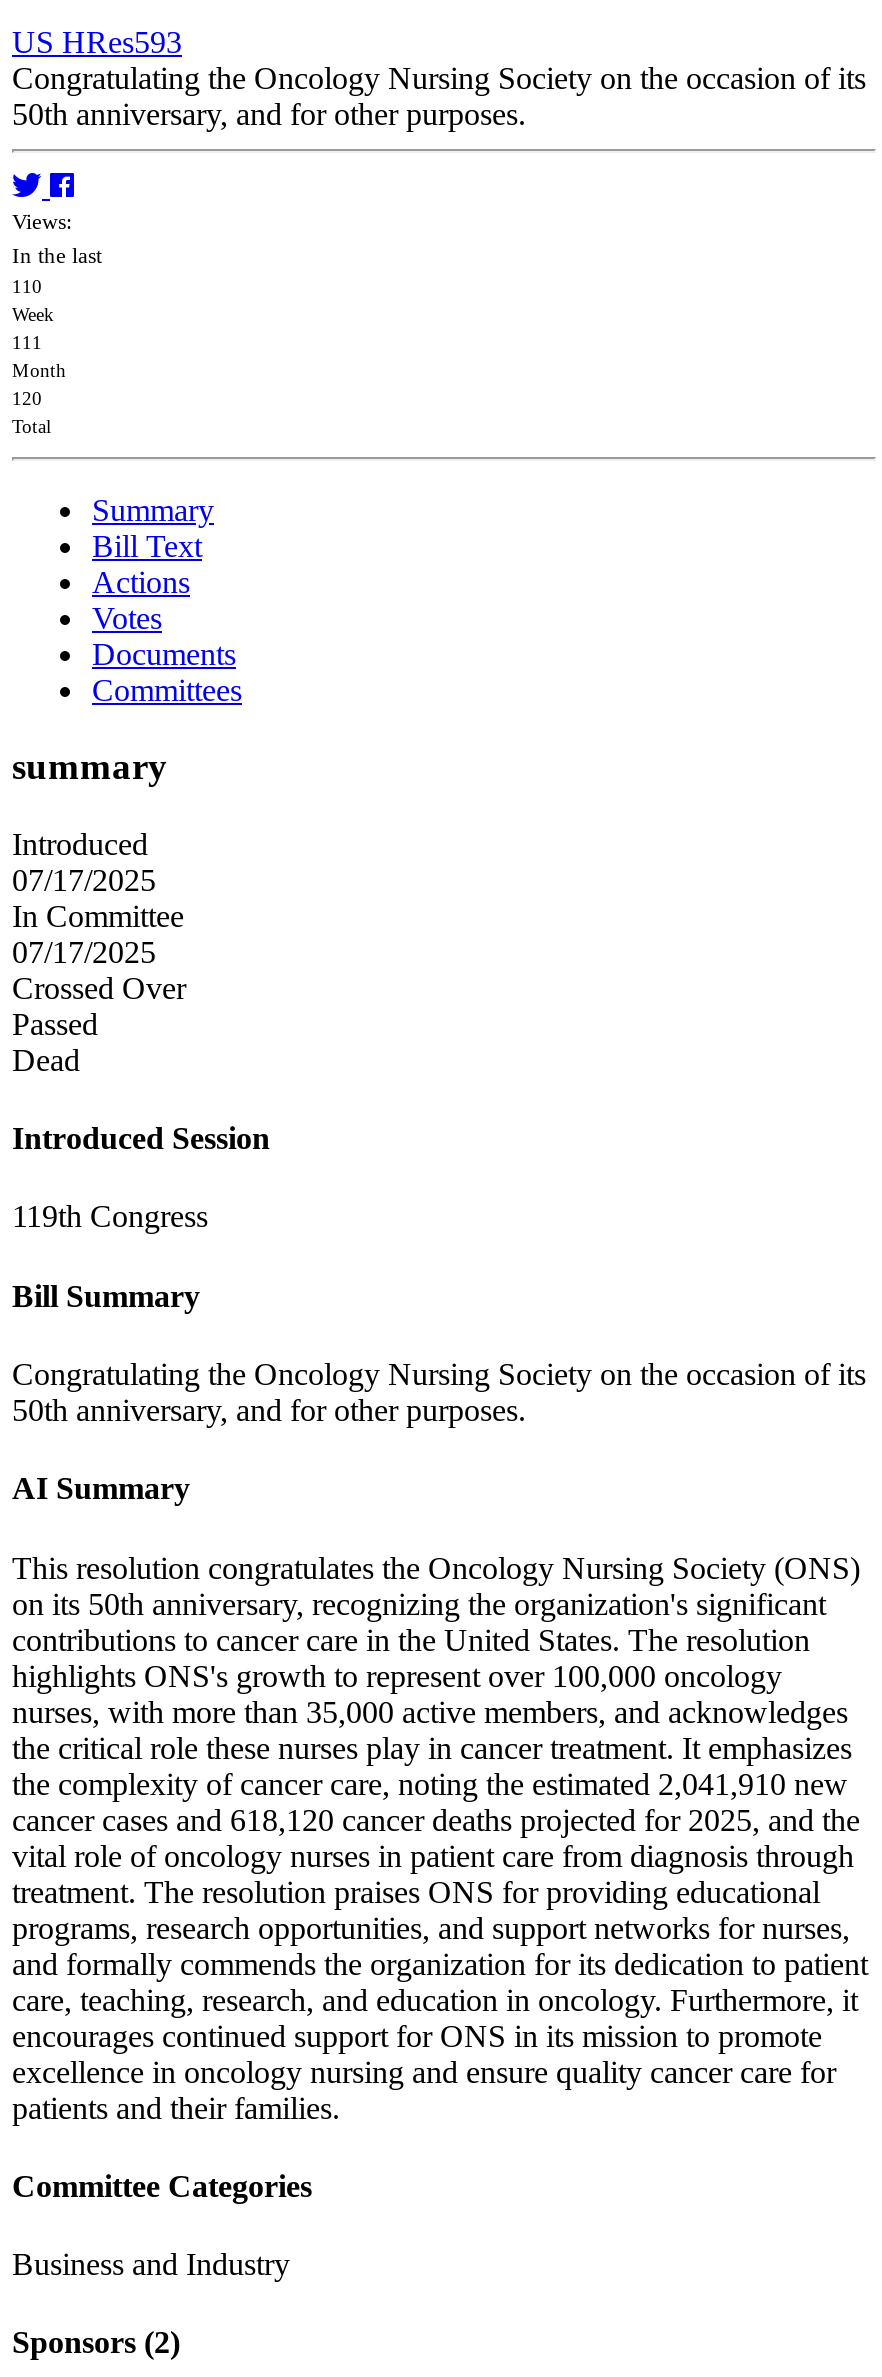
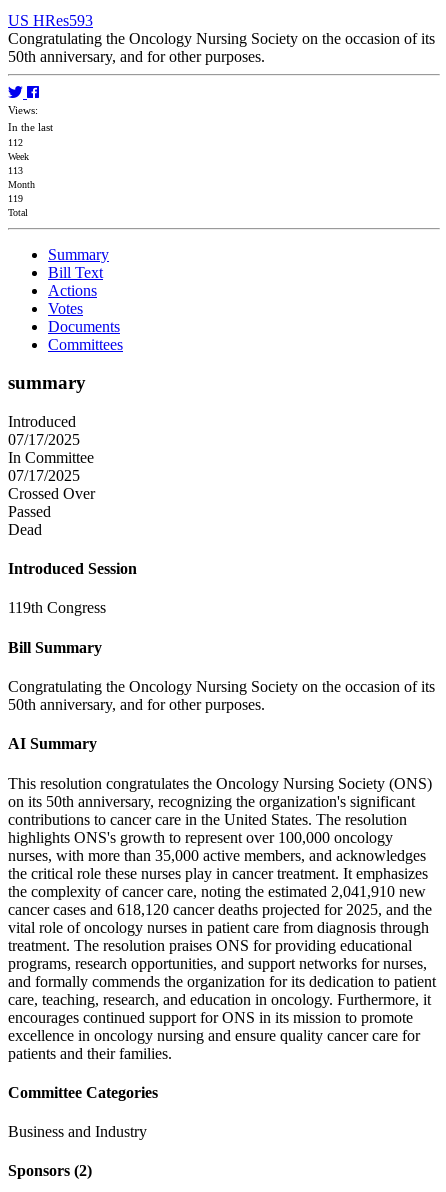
- 110
+ 112

- 111
+ 113

- 120
+ 119
